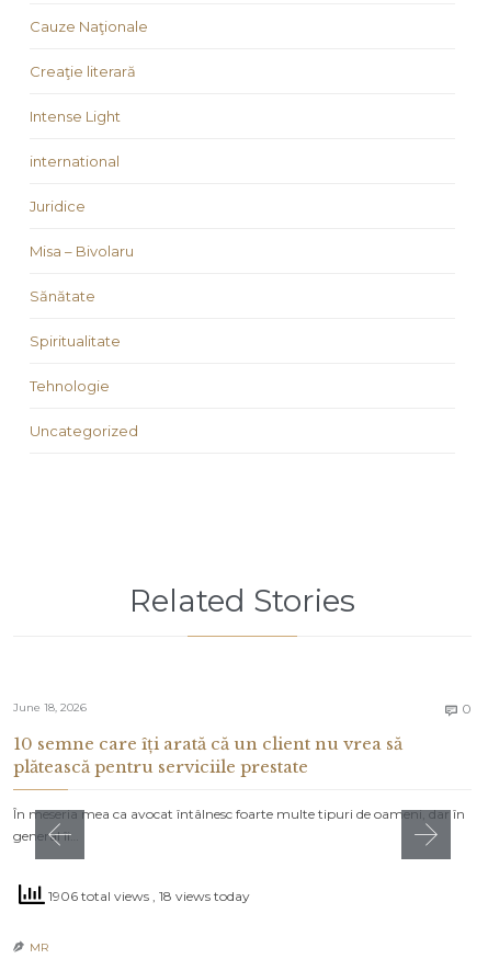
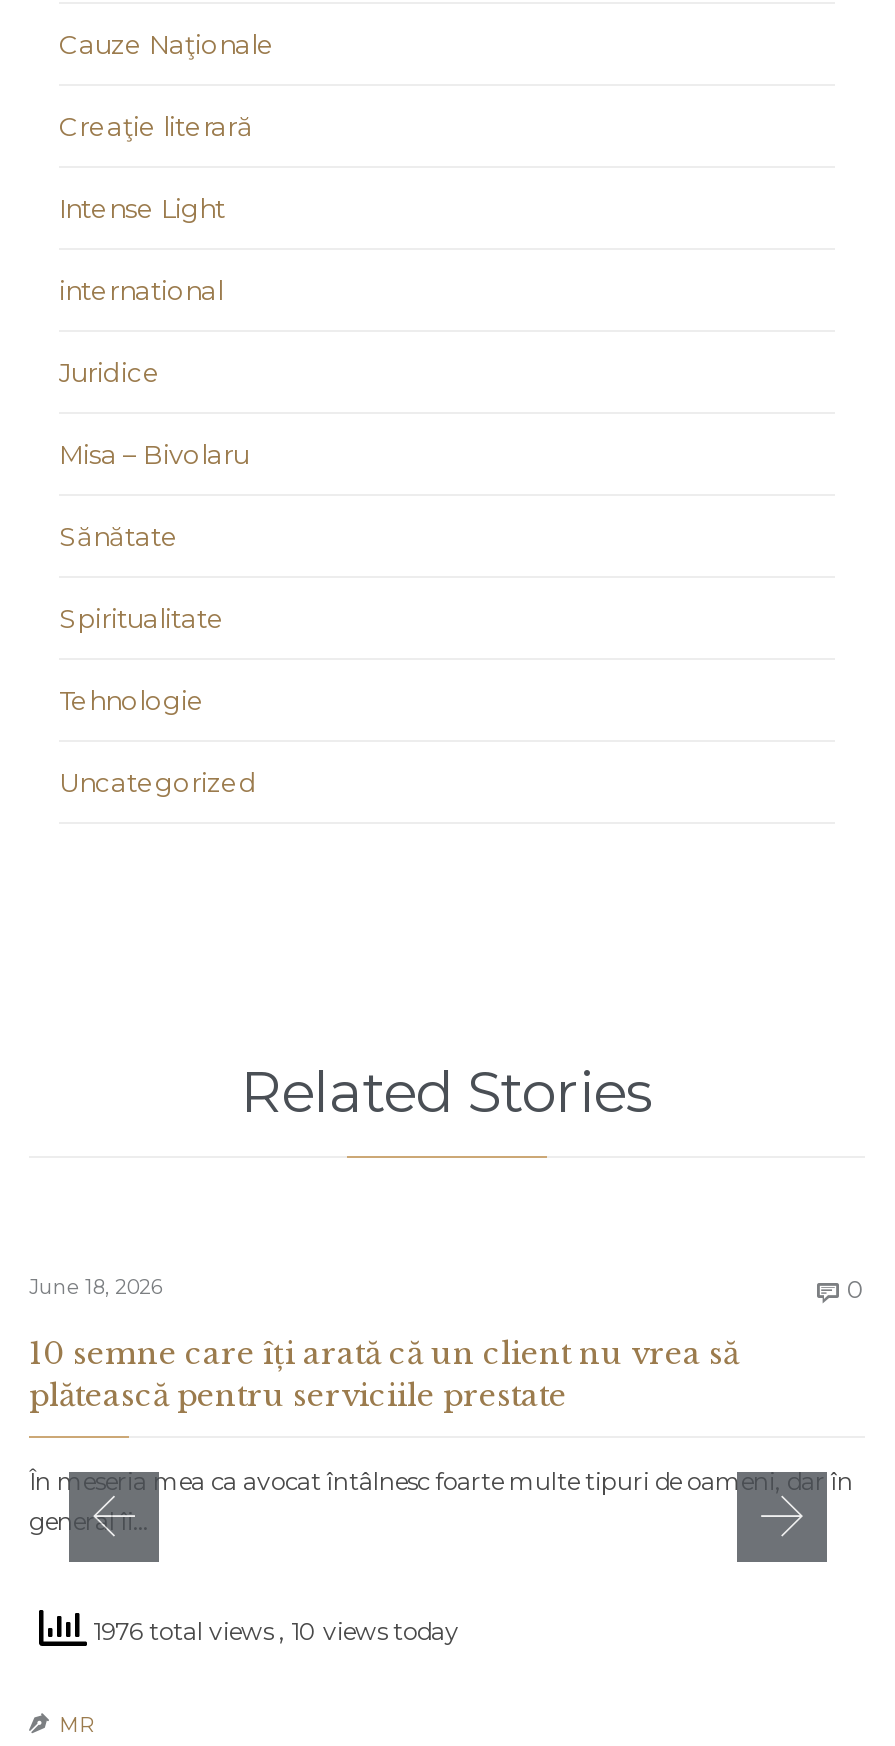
- 1906 total views, 18 views today
+ 1976 total views, 10 views today
